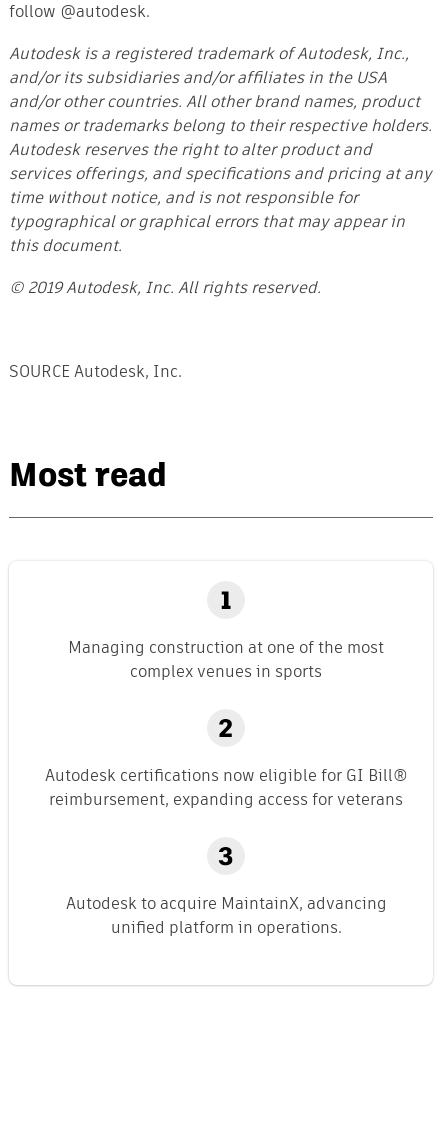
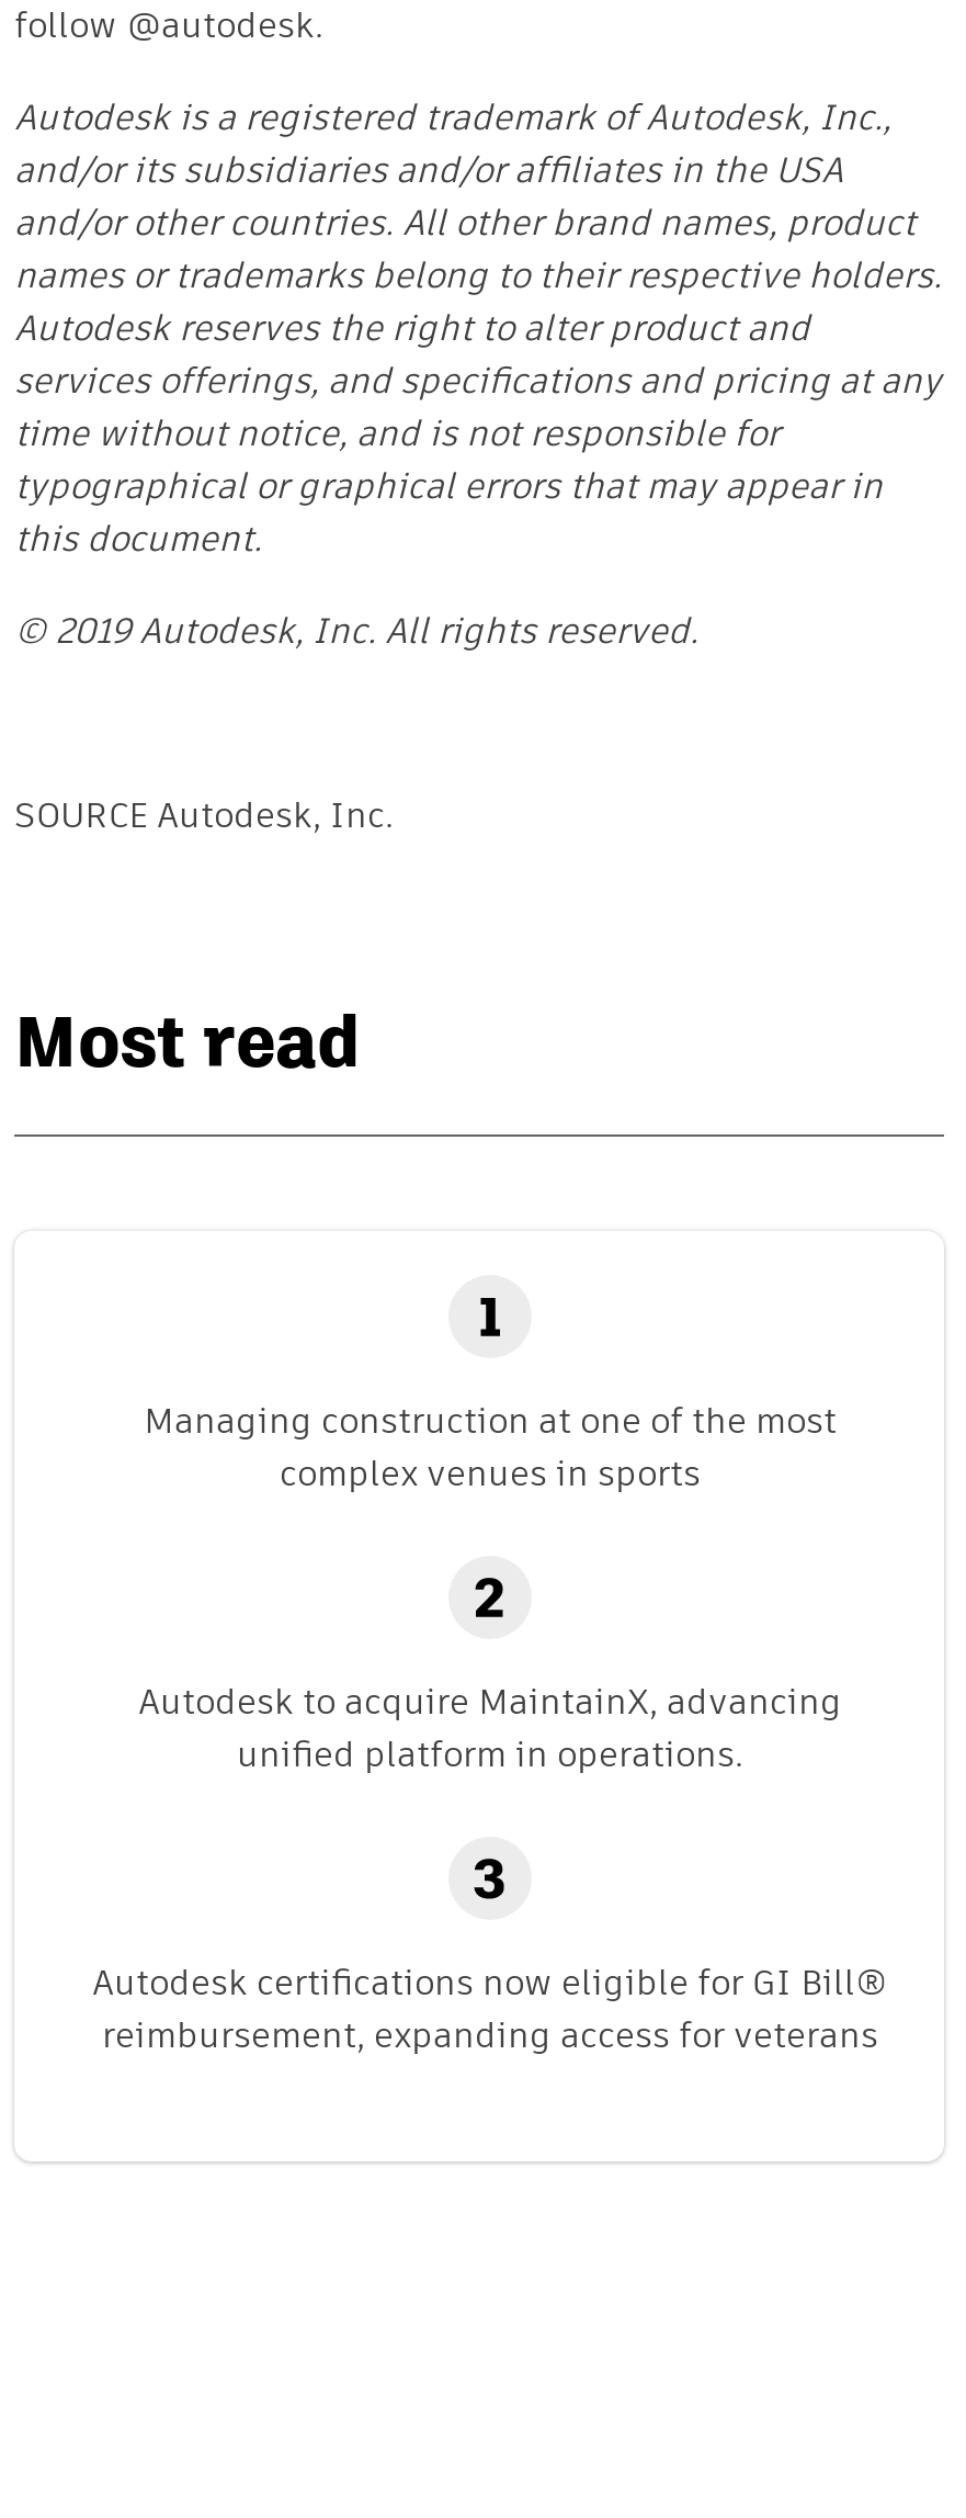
moved down: Autodesk certifications now eligible for GI Bill® | reimbursement, expanding access for veterans

moved up: Autodesk to acquire MaintainX, advancing | unified platform in operations.
